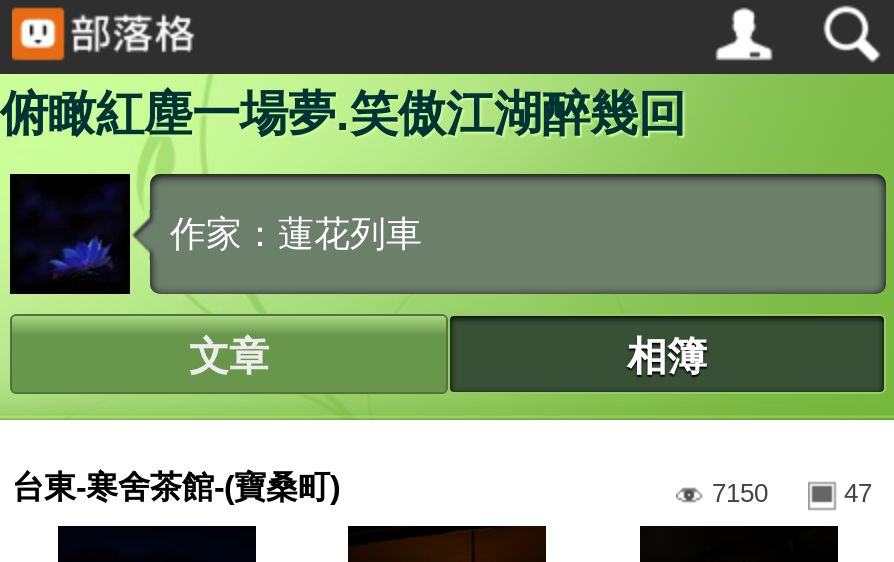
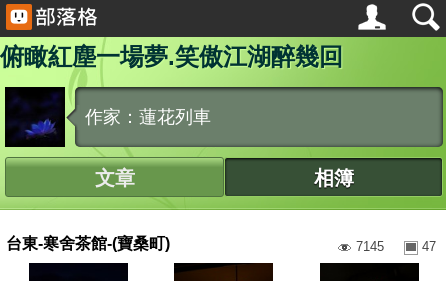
- 7150
+ 7145
